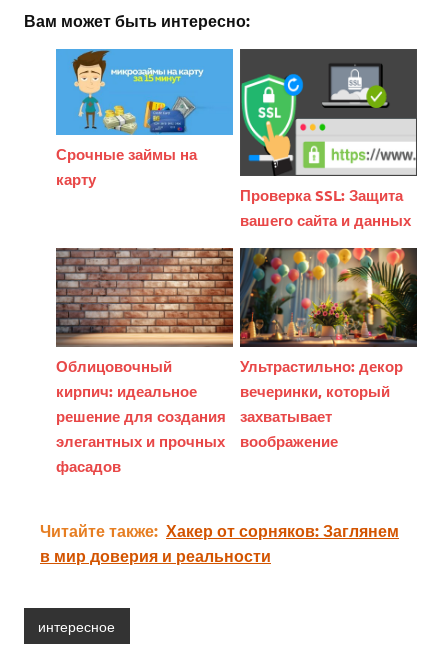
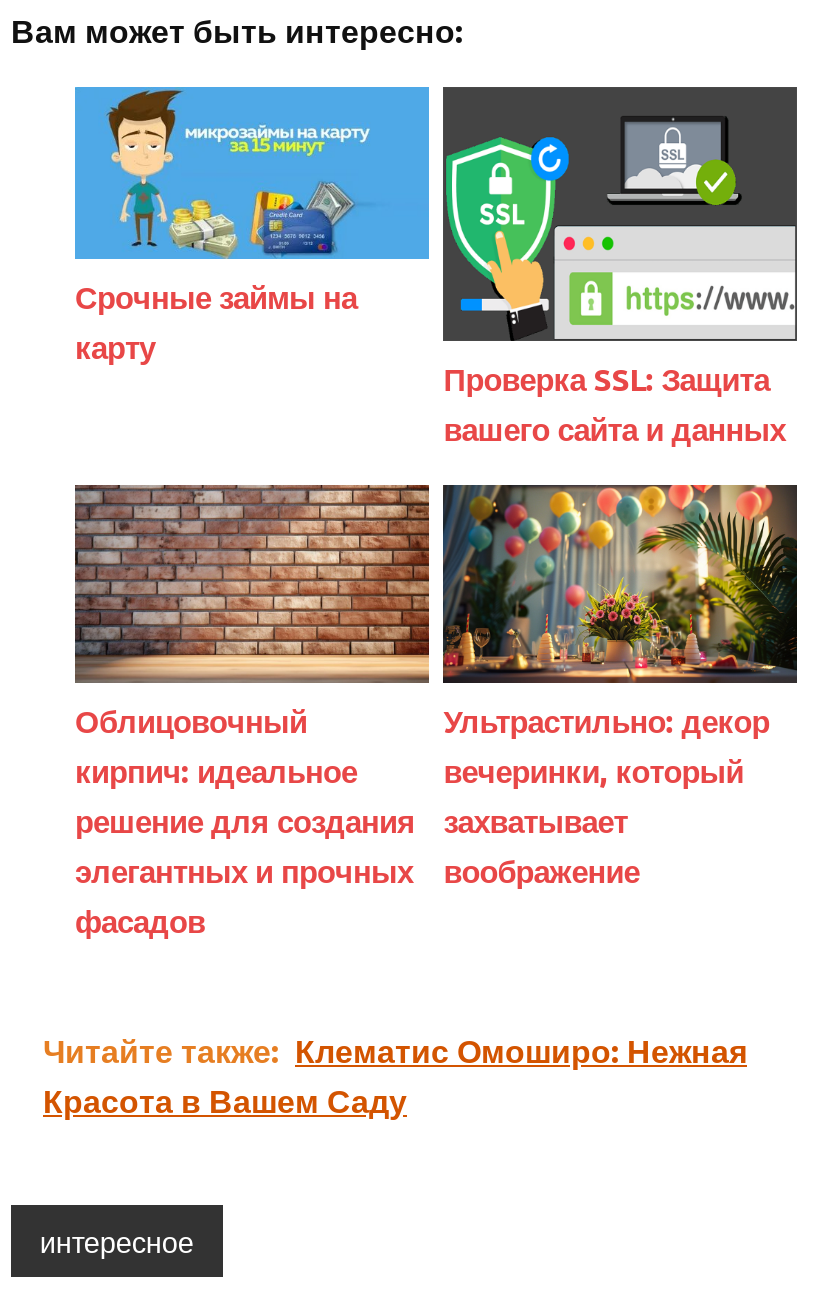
- Читайте также: Хакер от сорняков: Заглянем
- в мир доверия и реальности
+ Читайте также: Клематис Омоширо: Нежная
+ Красота в Вашем Саду
